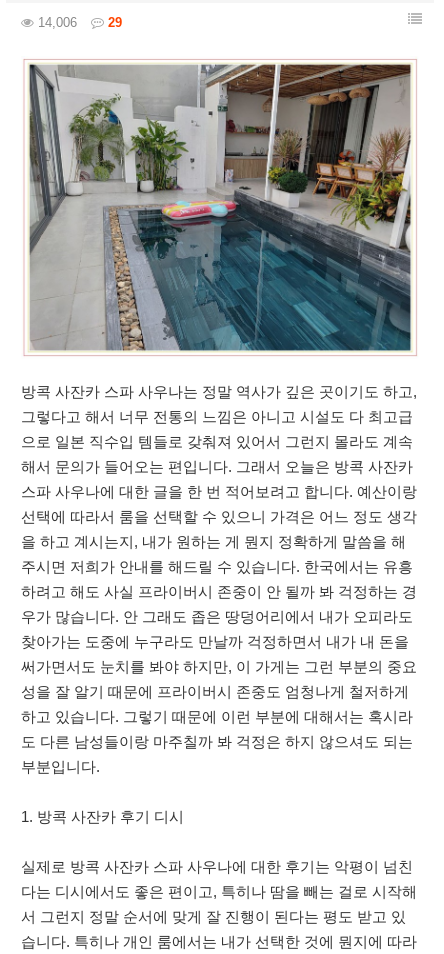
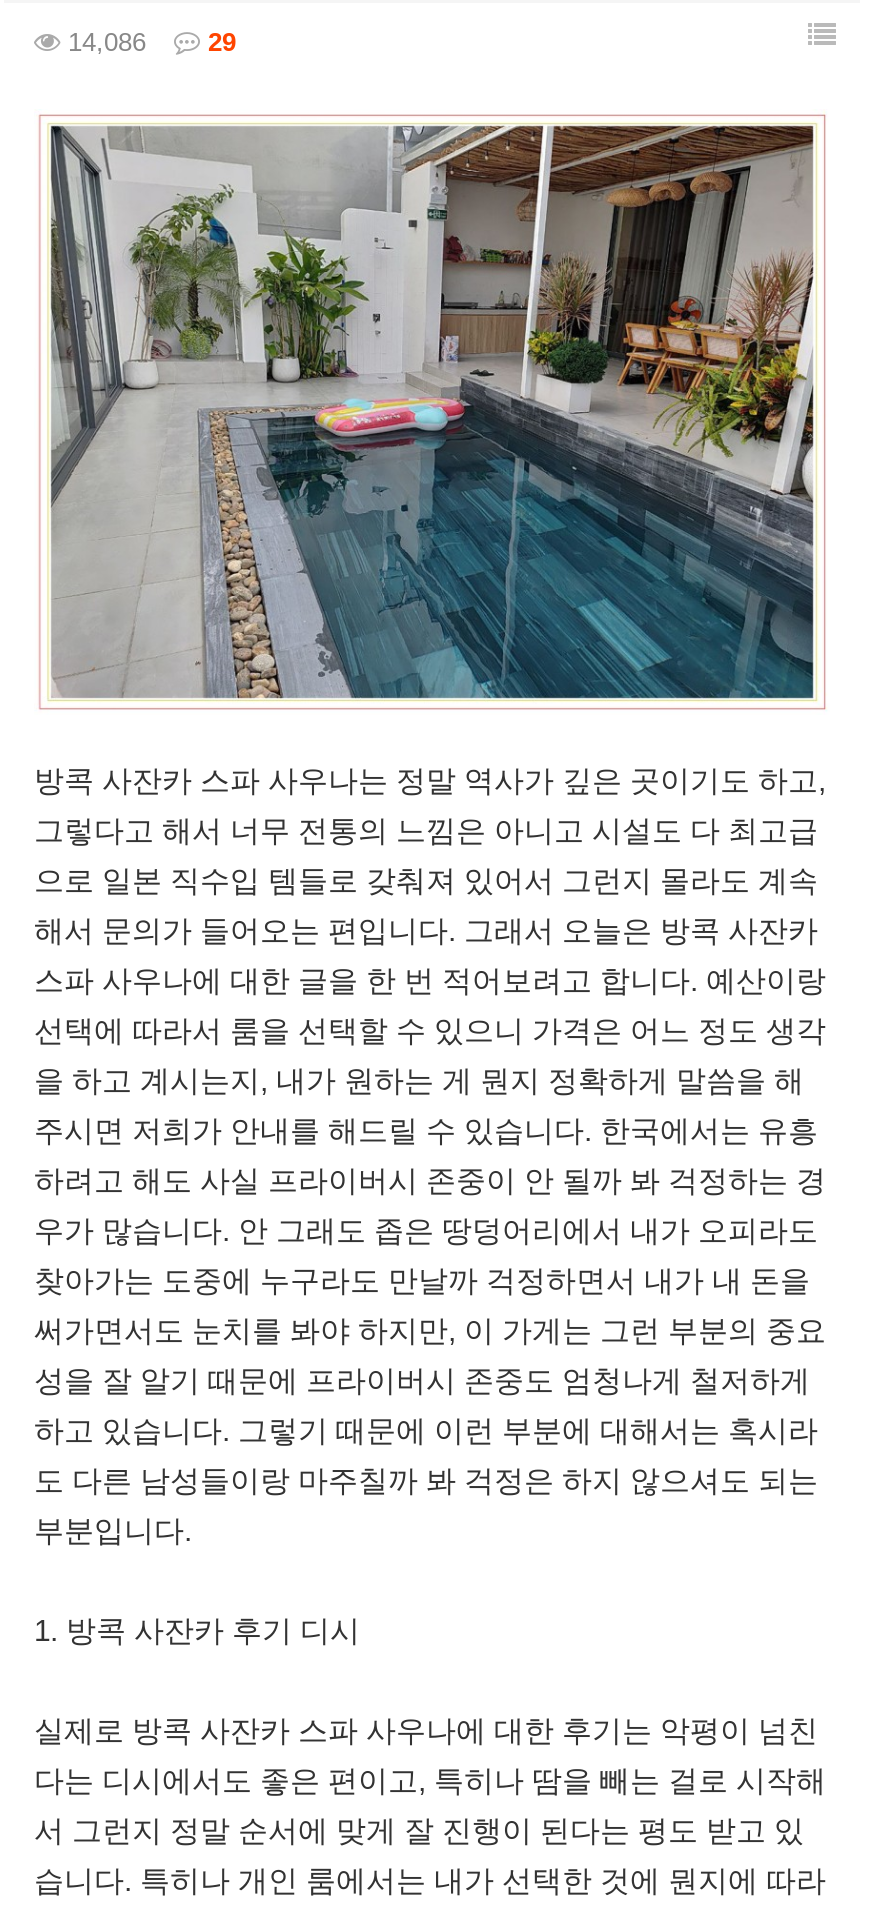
- 14,006
+ 14,086
